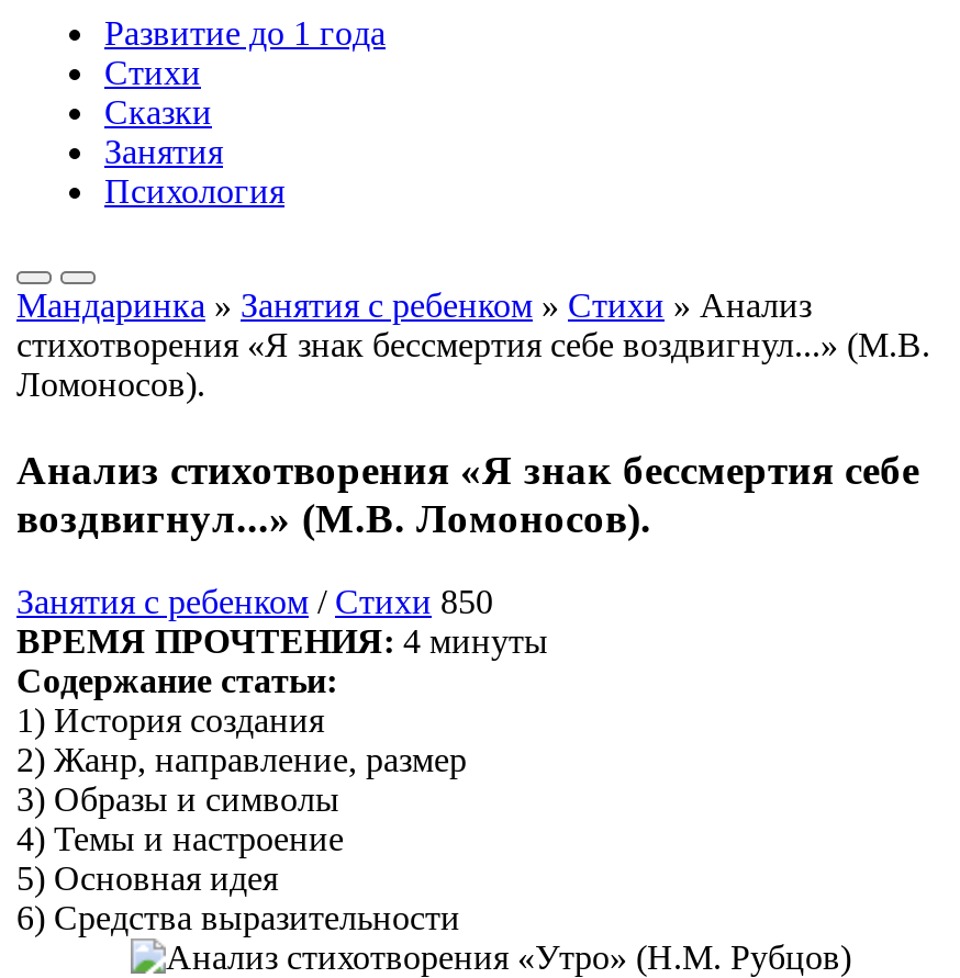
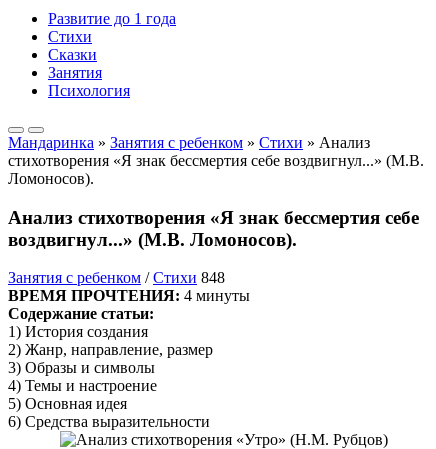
- Занятия с ребенком / Стихи 850
+ Занятия с ребенком / Стихи 848
